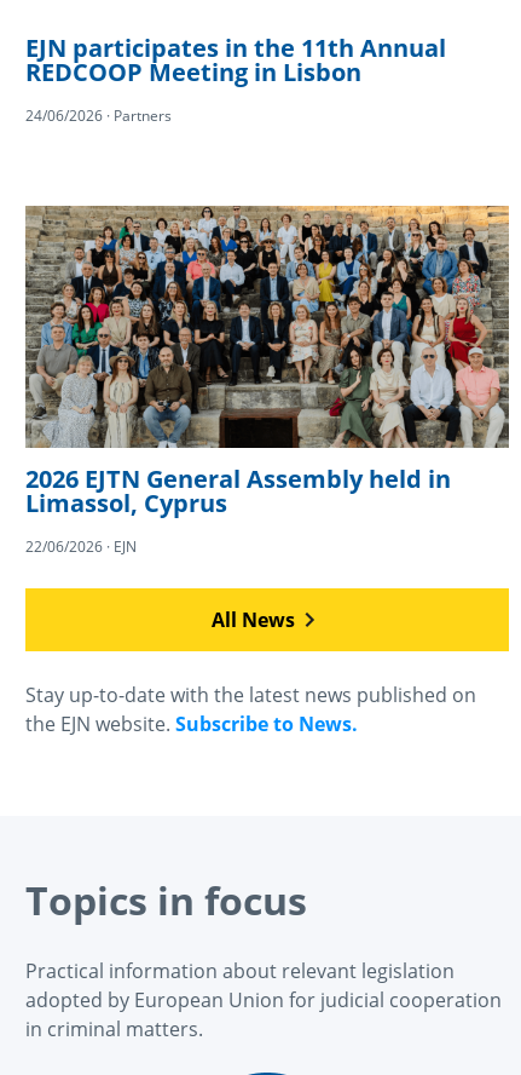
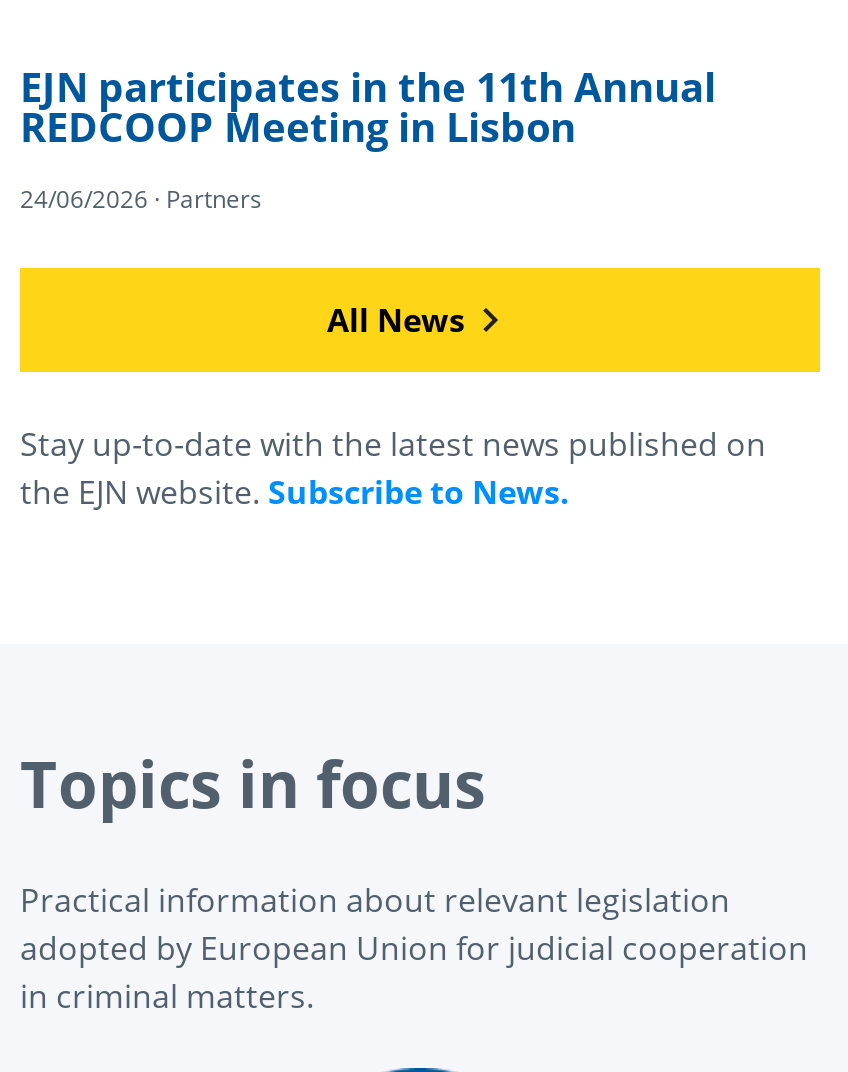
- [image]
- 2026 EJTN General Assembly held in
- Limassol, Cyprus
- 22/06/2026 · EJN
